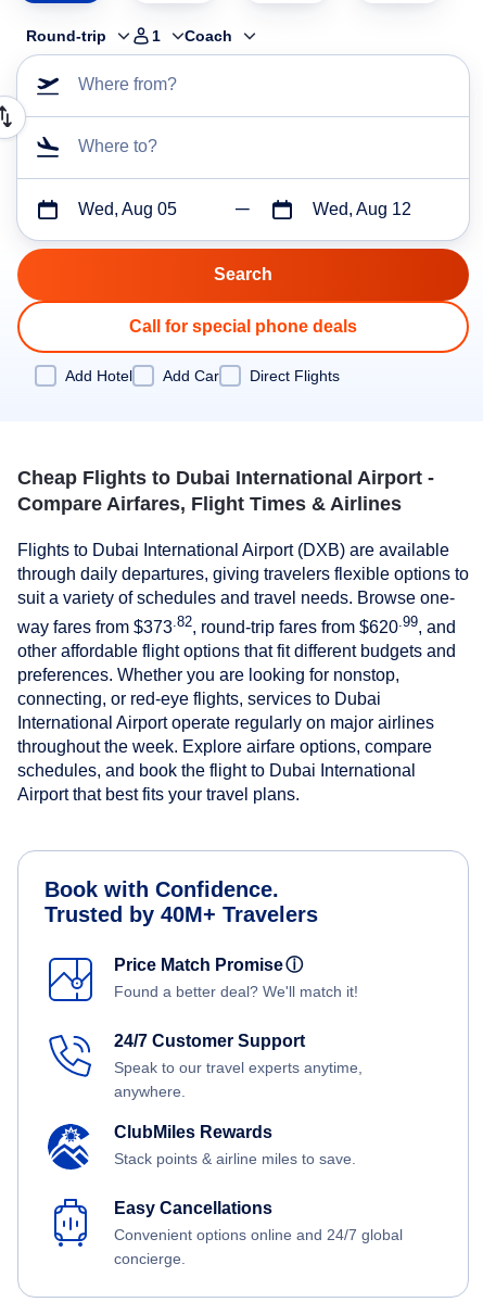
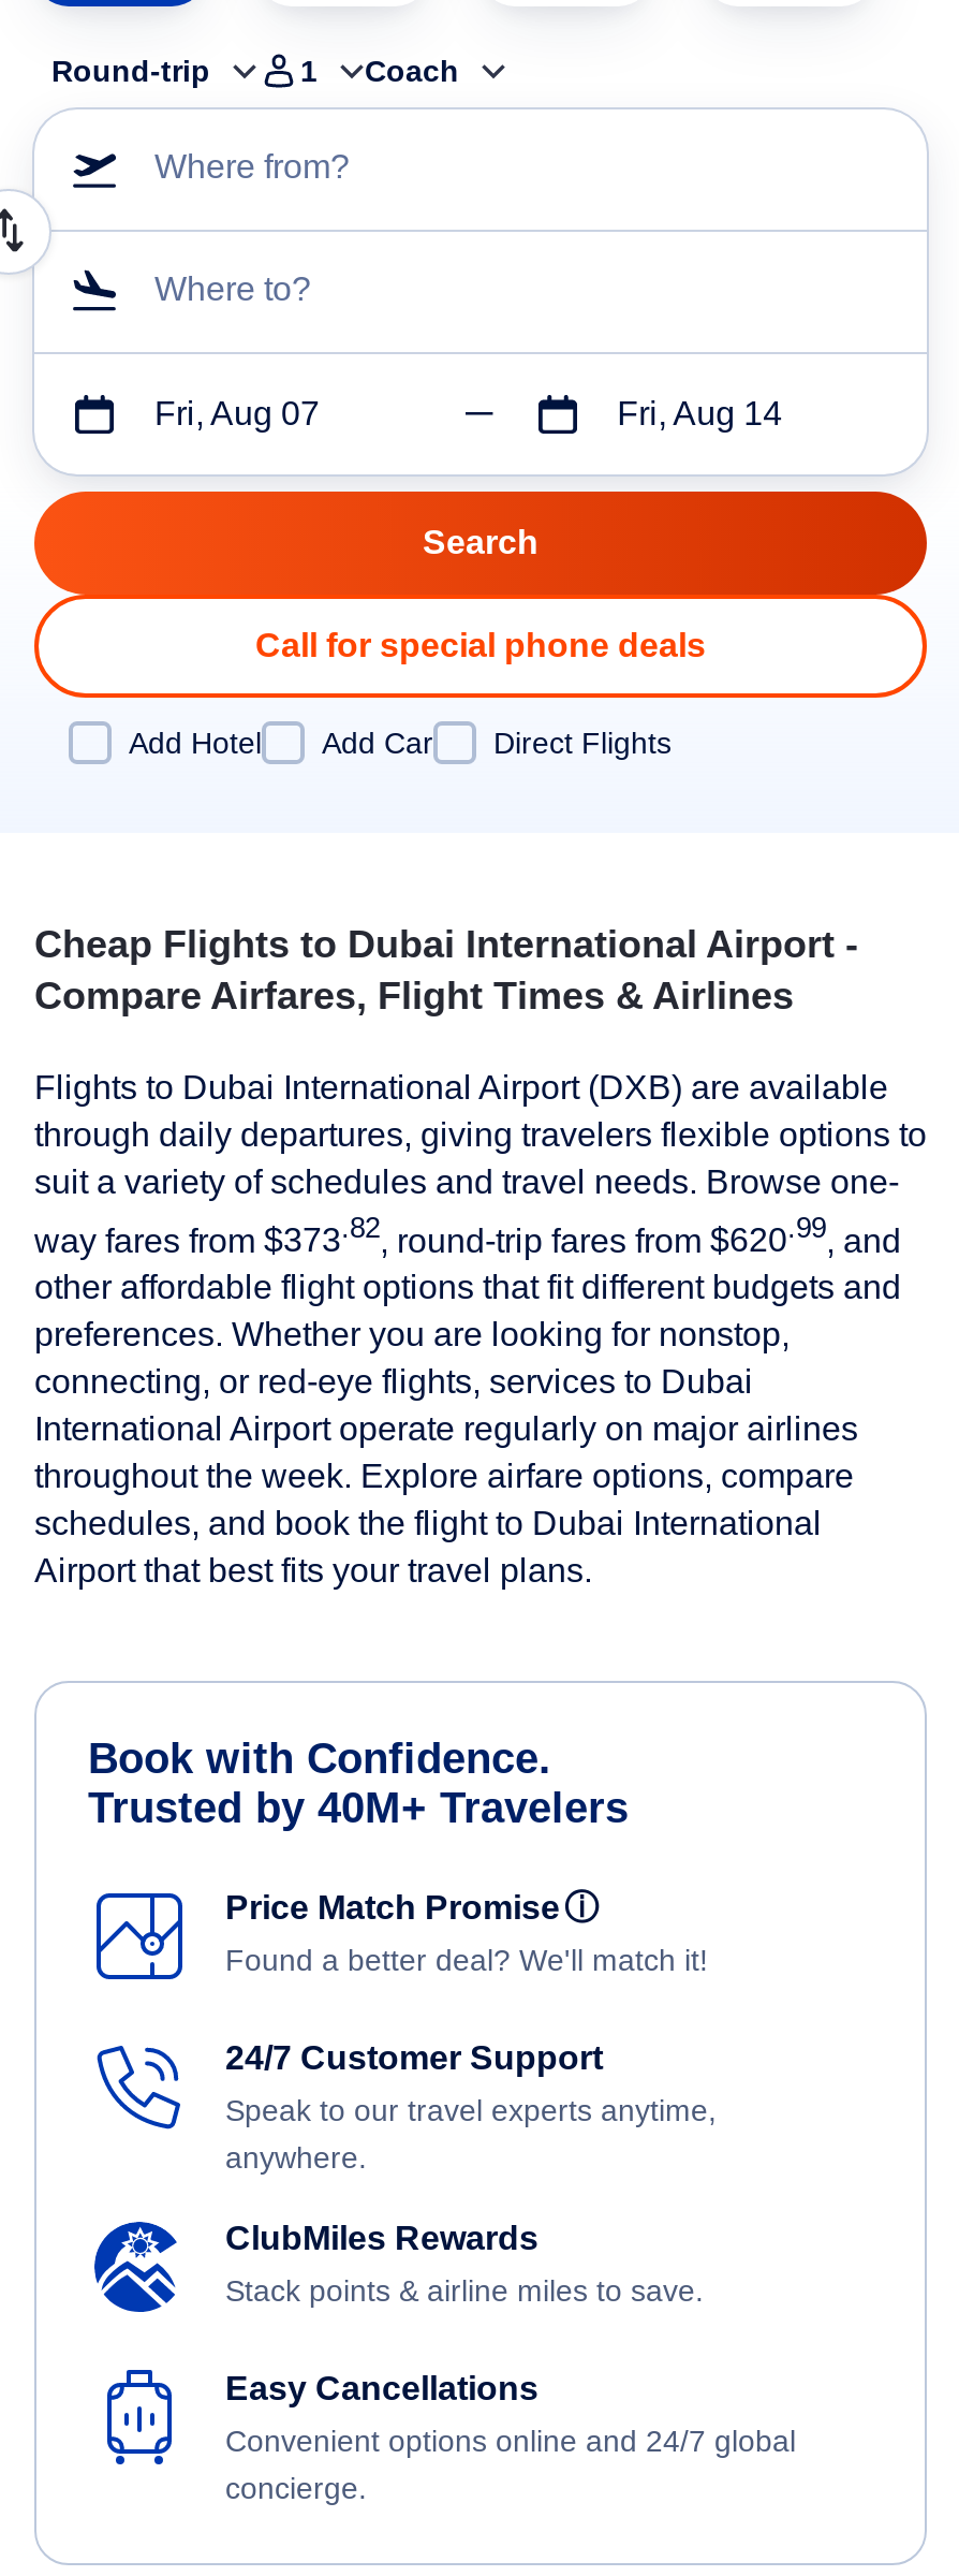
- Wed, Aug 05
+ Fri, Aug 07

- Wed, Aug 12
+ Fri, Aug 14
